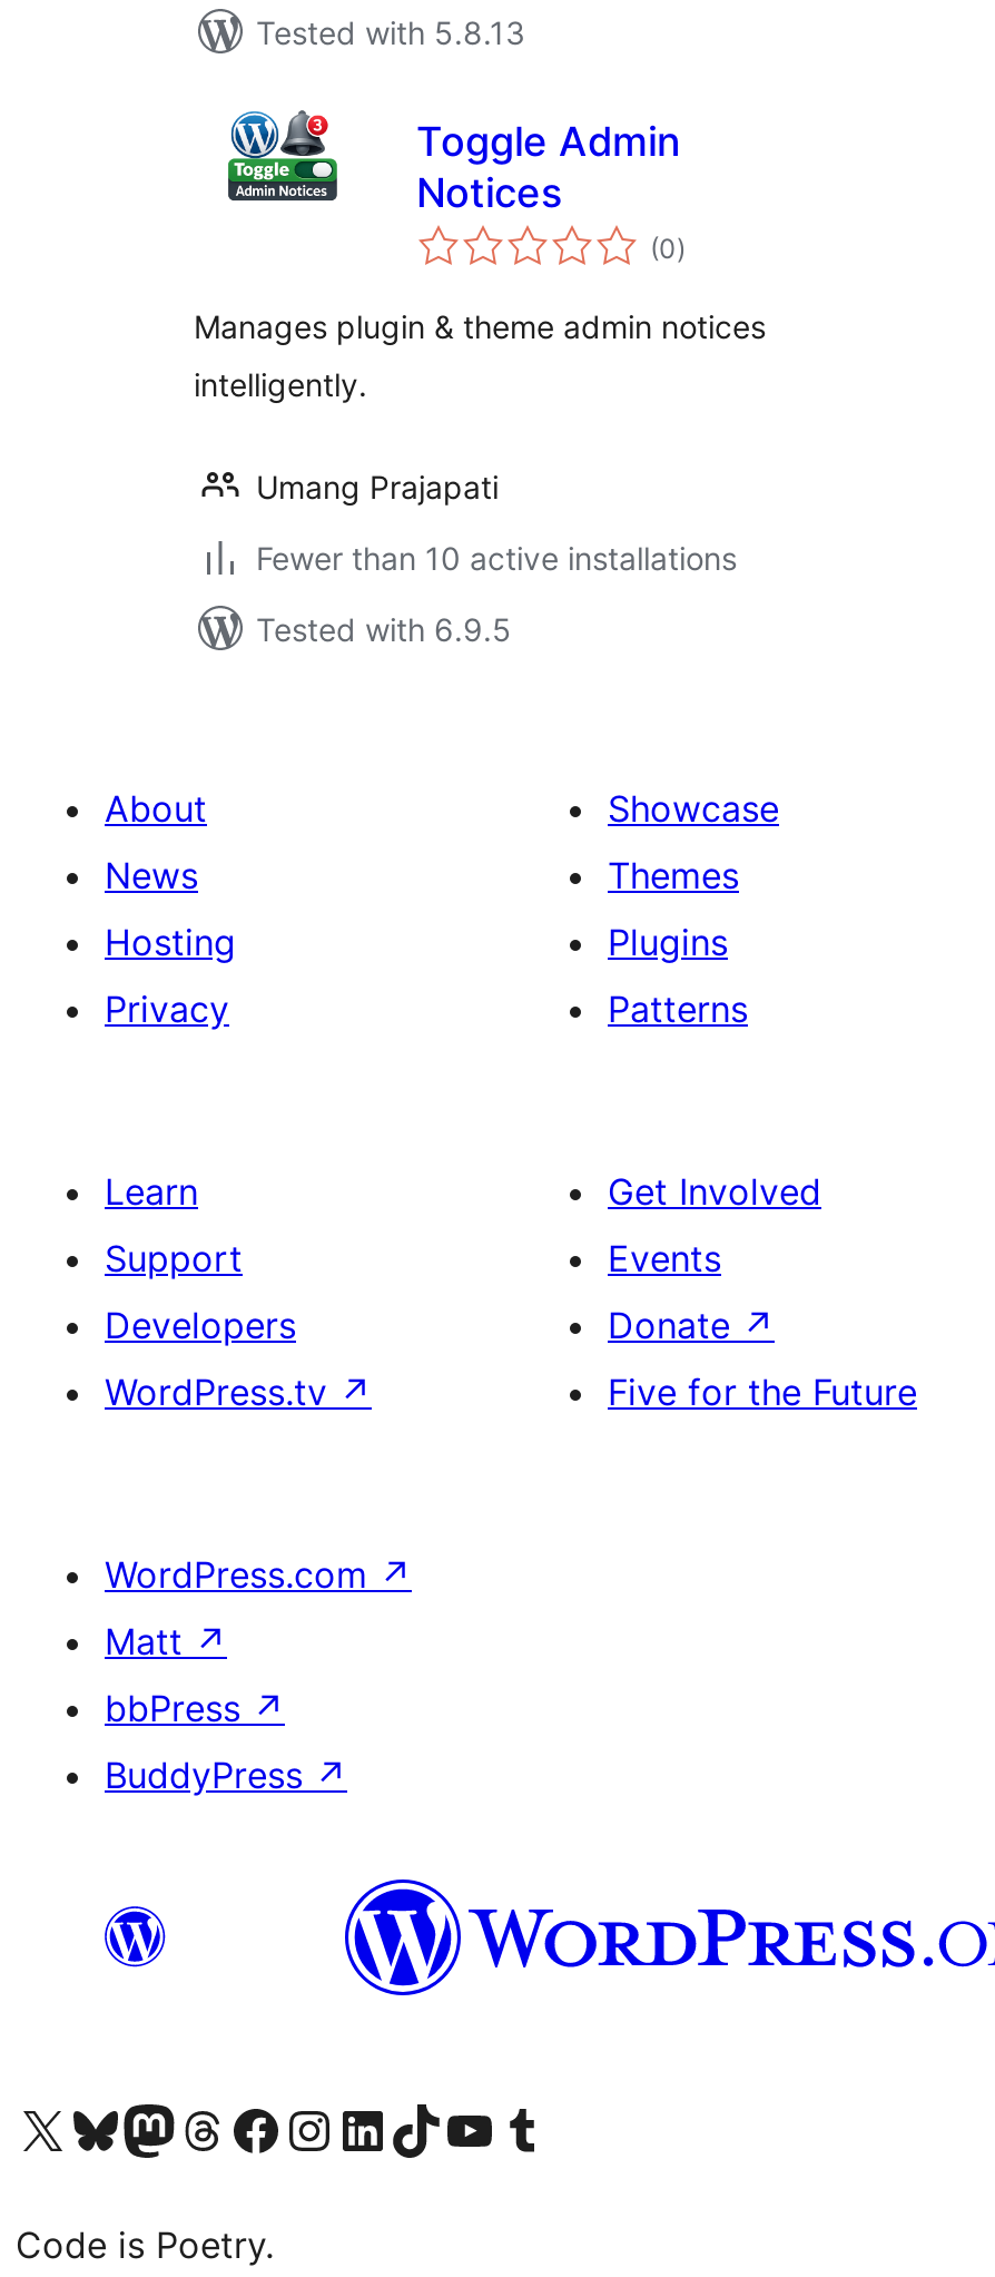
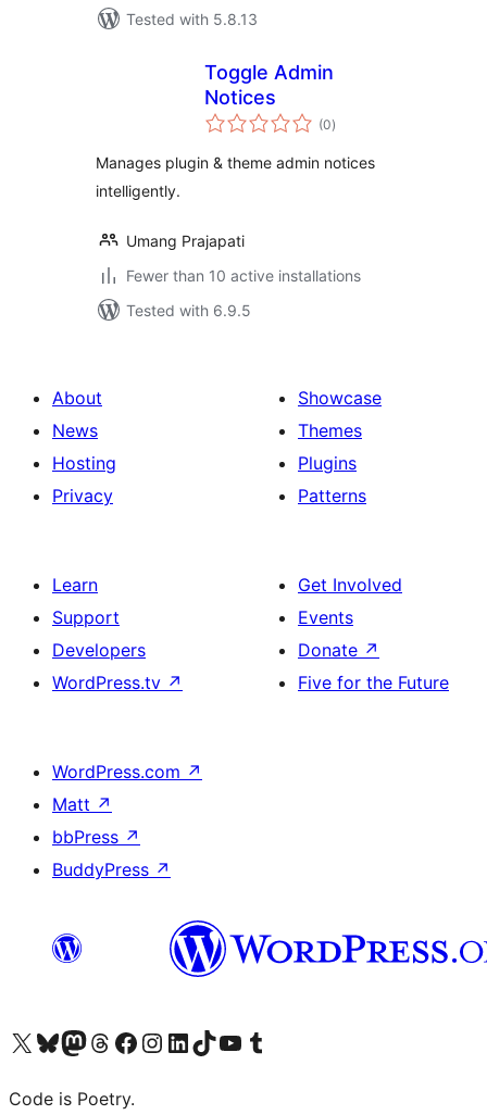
- [image]
